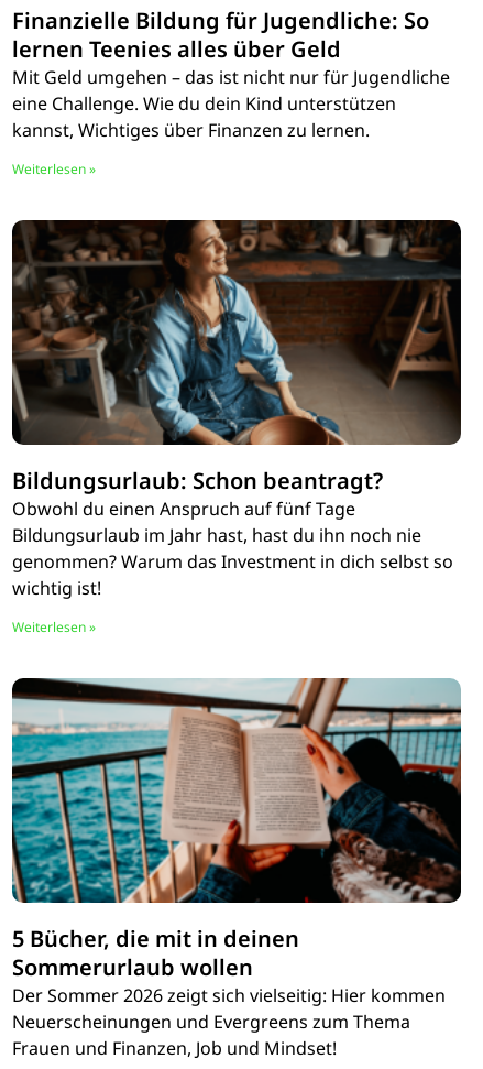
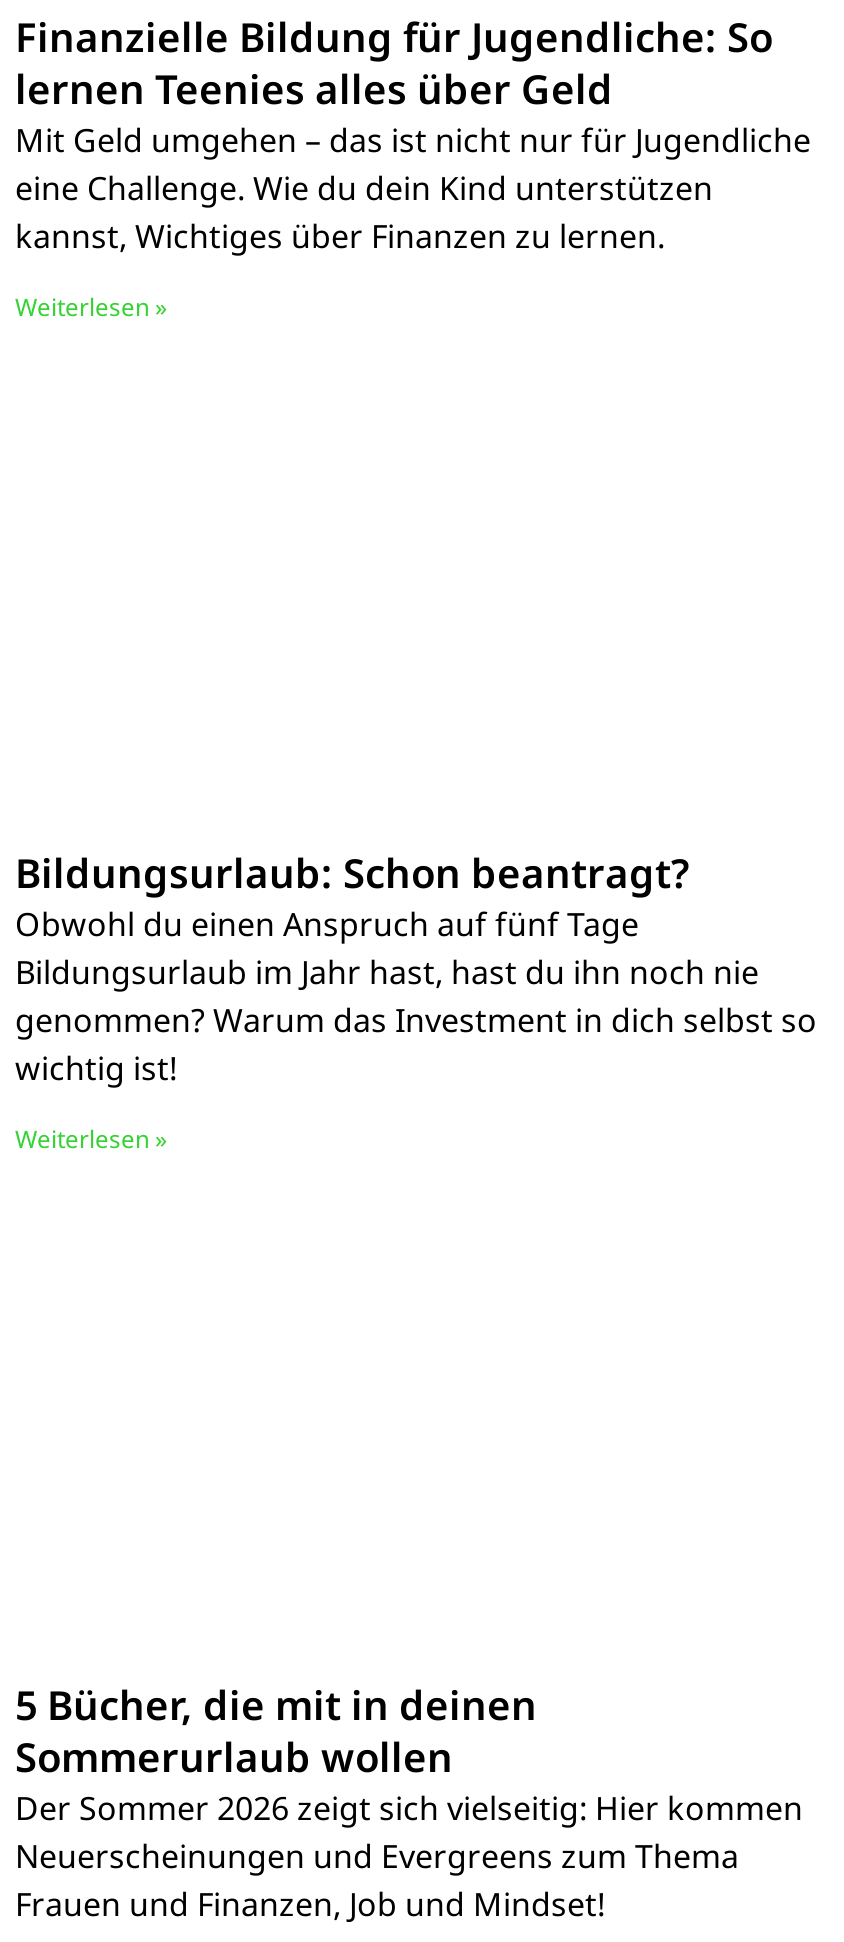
- [image]

- [image]
